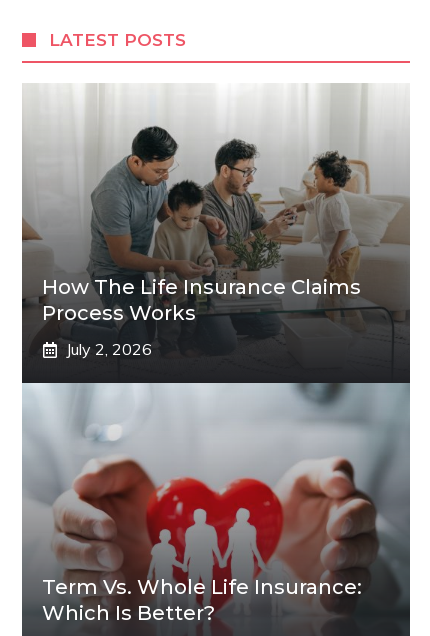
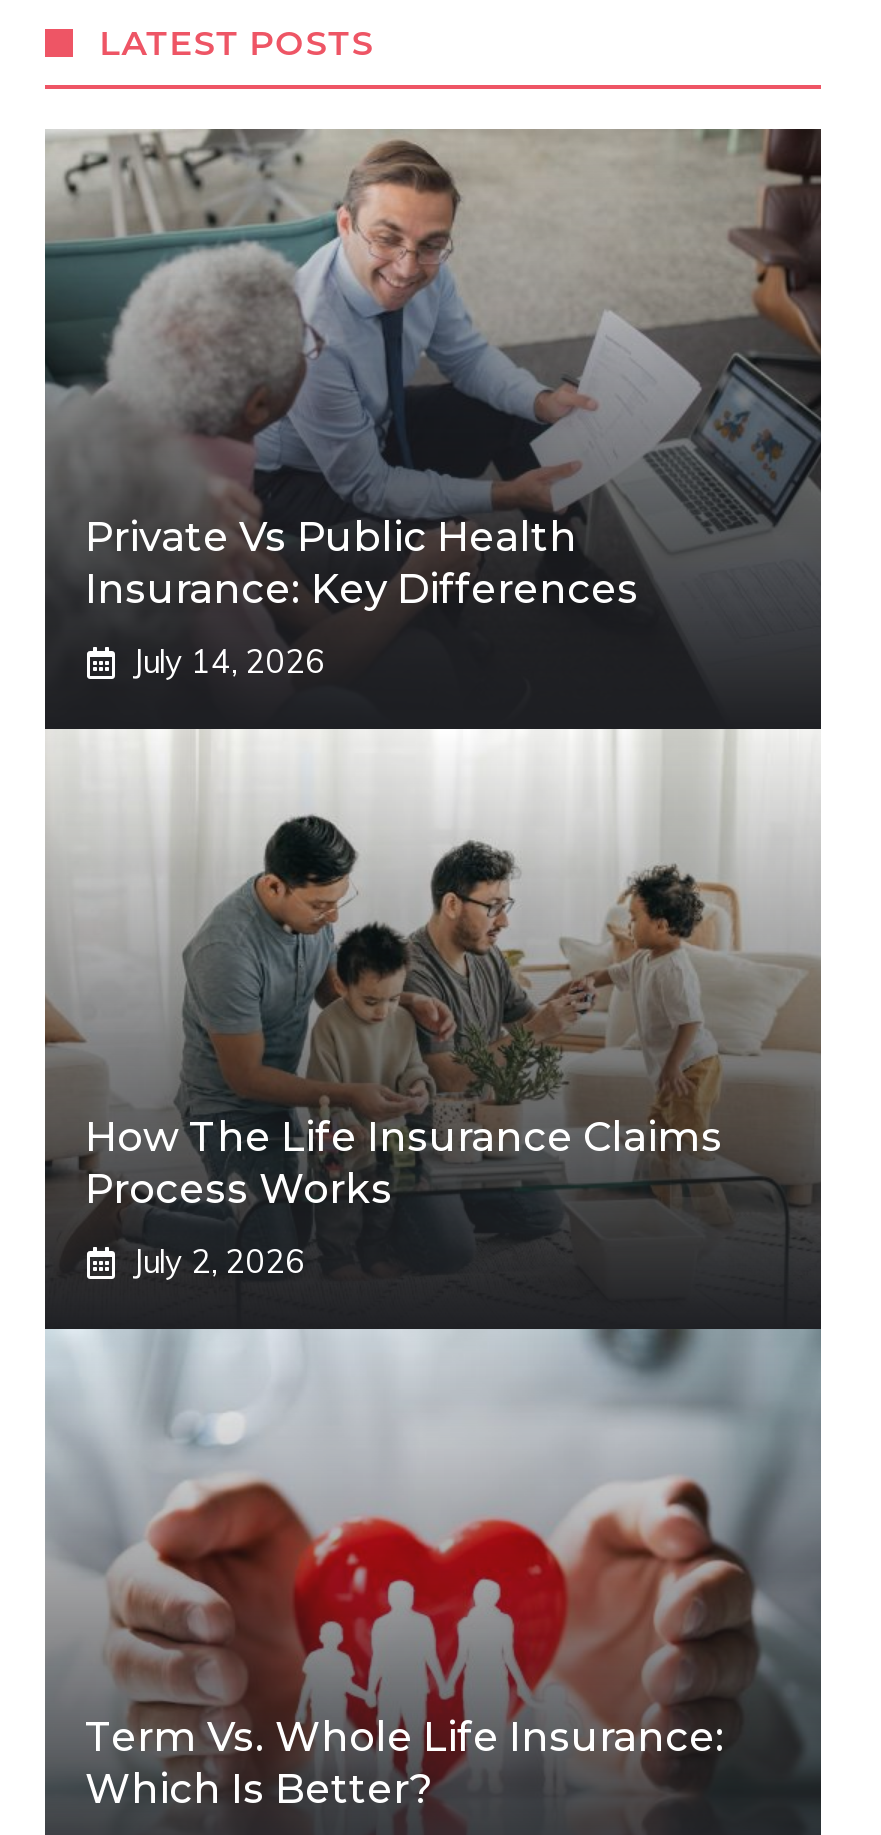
+ [image]
+ Private Vs Public Health
+ Insurance: Key Differences
+ July 14, 2026
